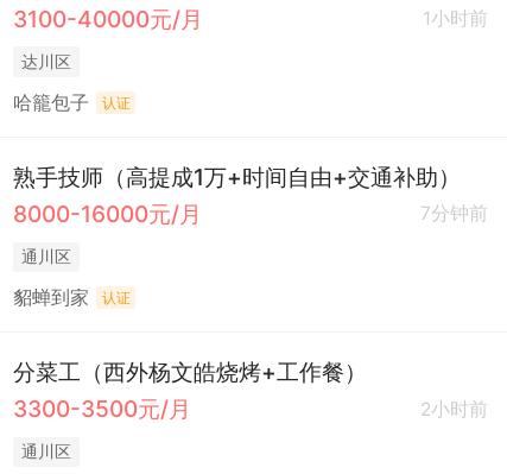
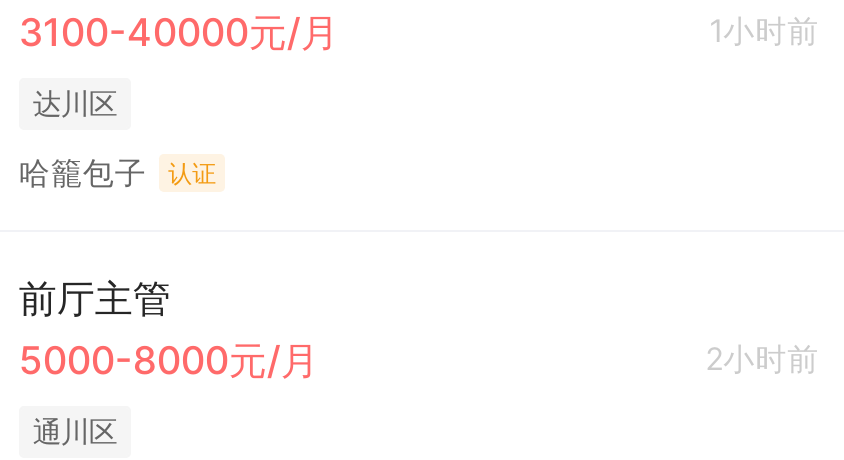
- 熟手技师（高提成1万+时间自由+交通补助）
- 8000-16000元/月
- 7分钟前
- 通川区
- 貂蝉到家
- 认证
- 分菜工（西外杨文皓烧烤+工作餐）
- 3300-3500元/月
+ 前厅主管
+ 5000-8000元/月
